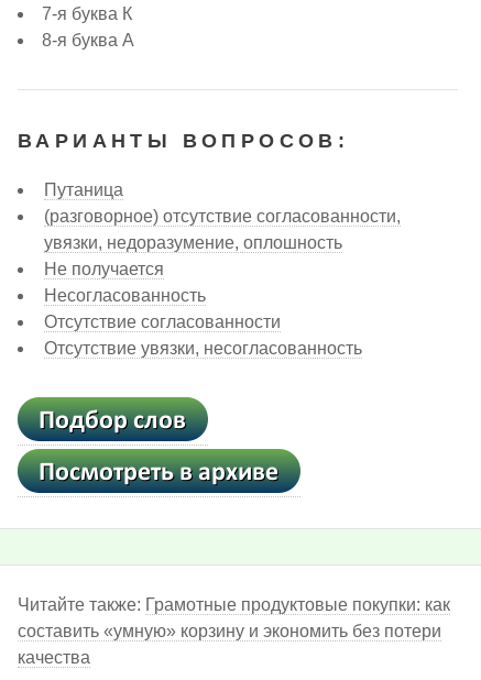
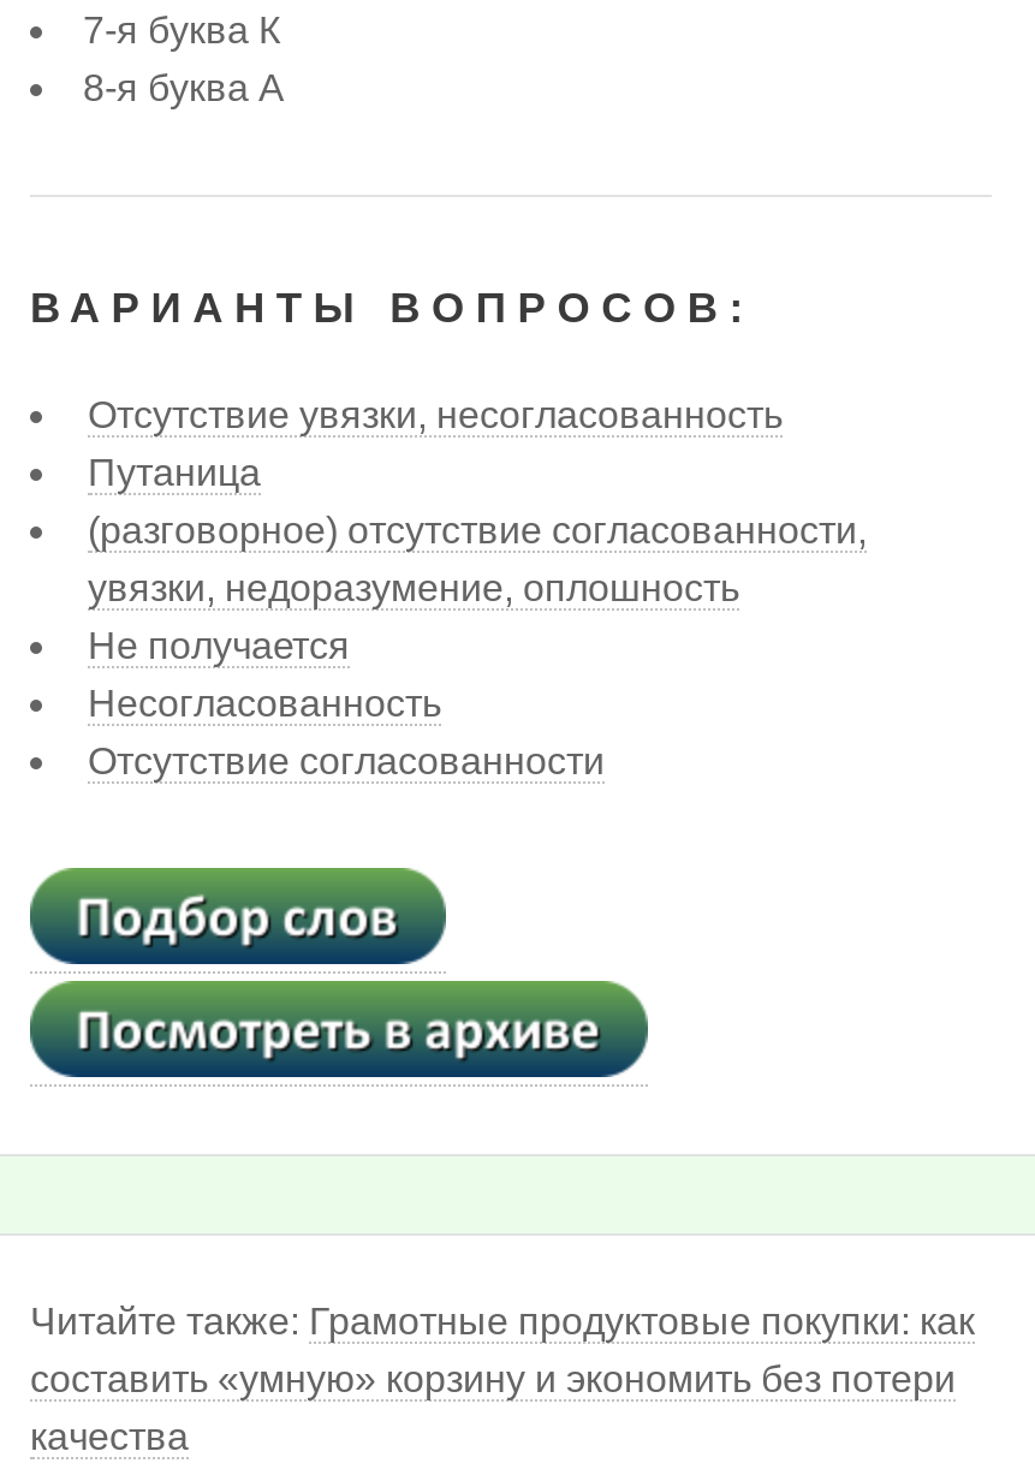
moved down: Путаница | (разговорное) отсутствие согласованности, | увязки, недоразумение, оплошность | Не получается | Несогласованность | Отсутствие согласованности

moved up: Отсутствие увязки, несогласованность
